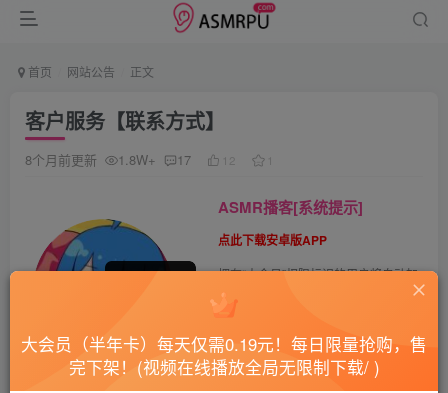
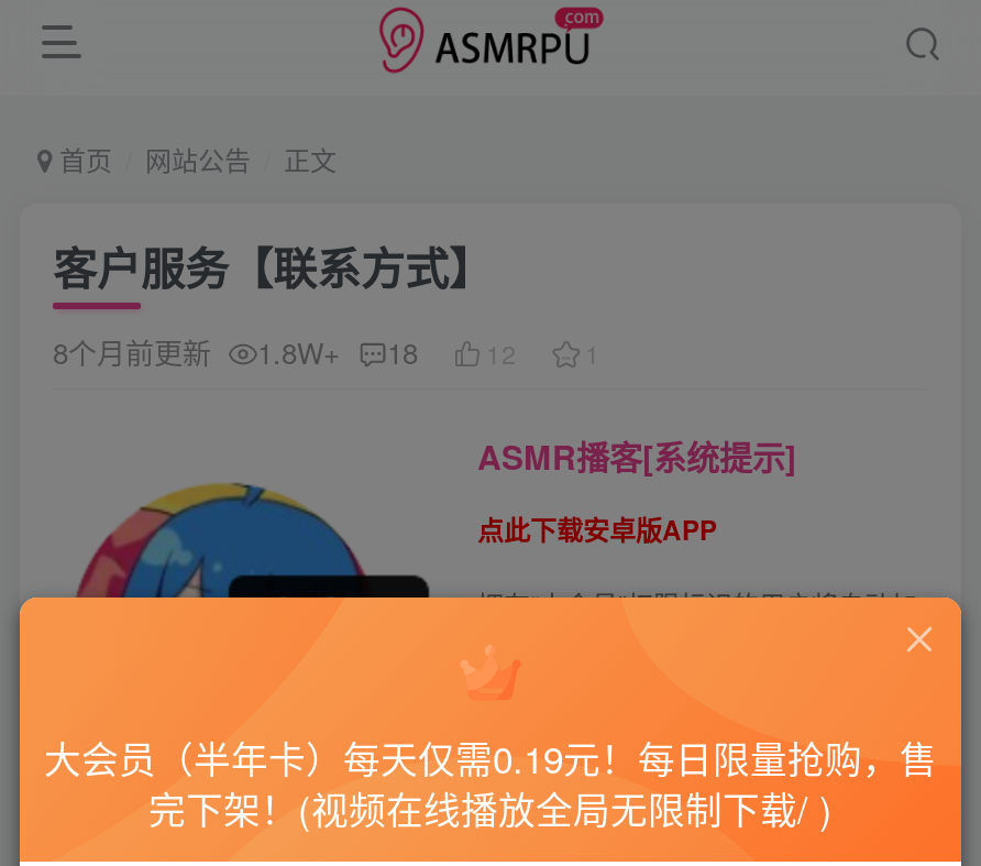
- 17
+ 18
